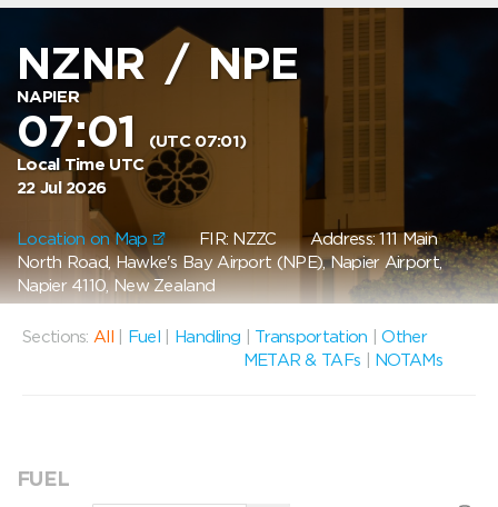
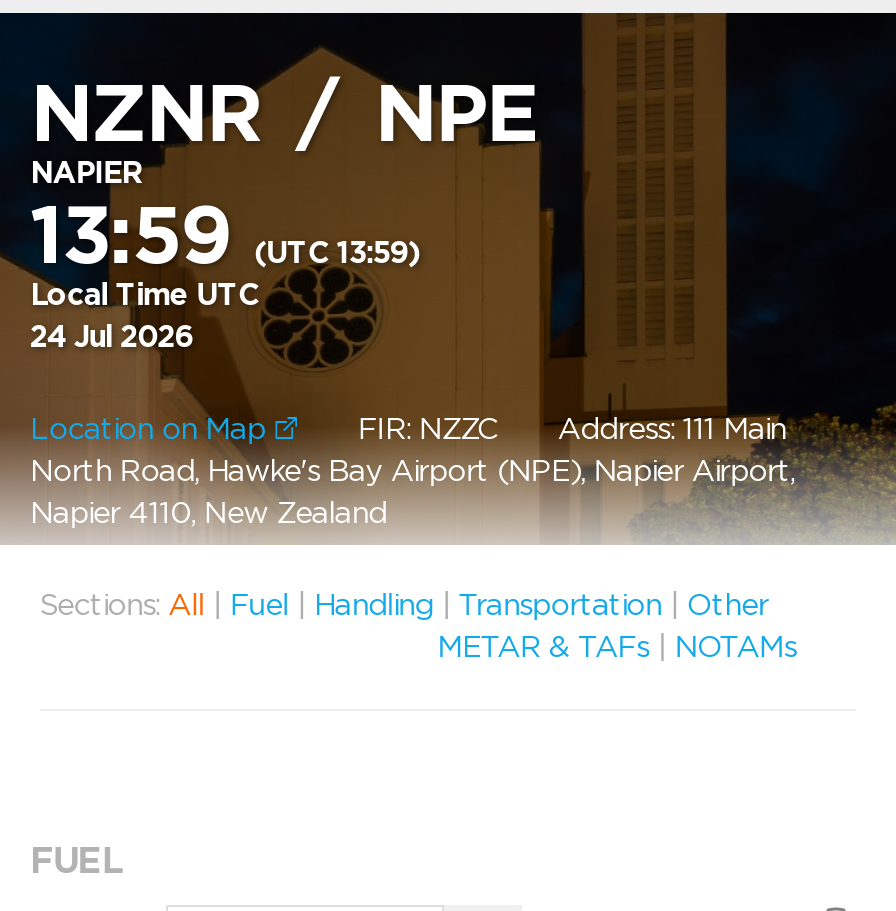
- 07:01 (UTC 07:01)
+ 13:59 (UTC 13:59)

- 22 Jul 2026
+ 24 Jul 2026
